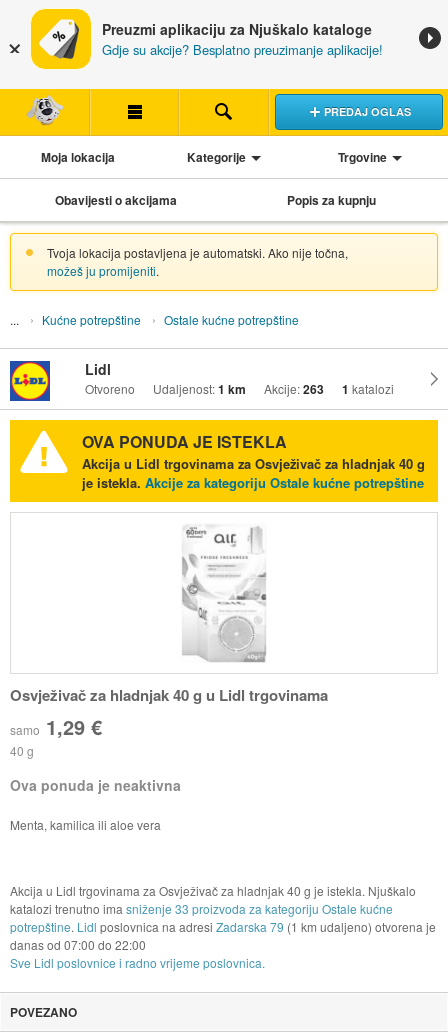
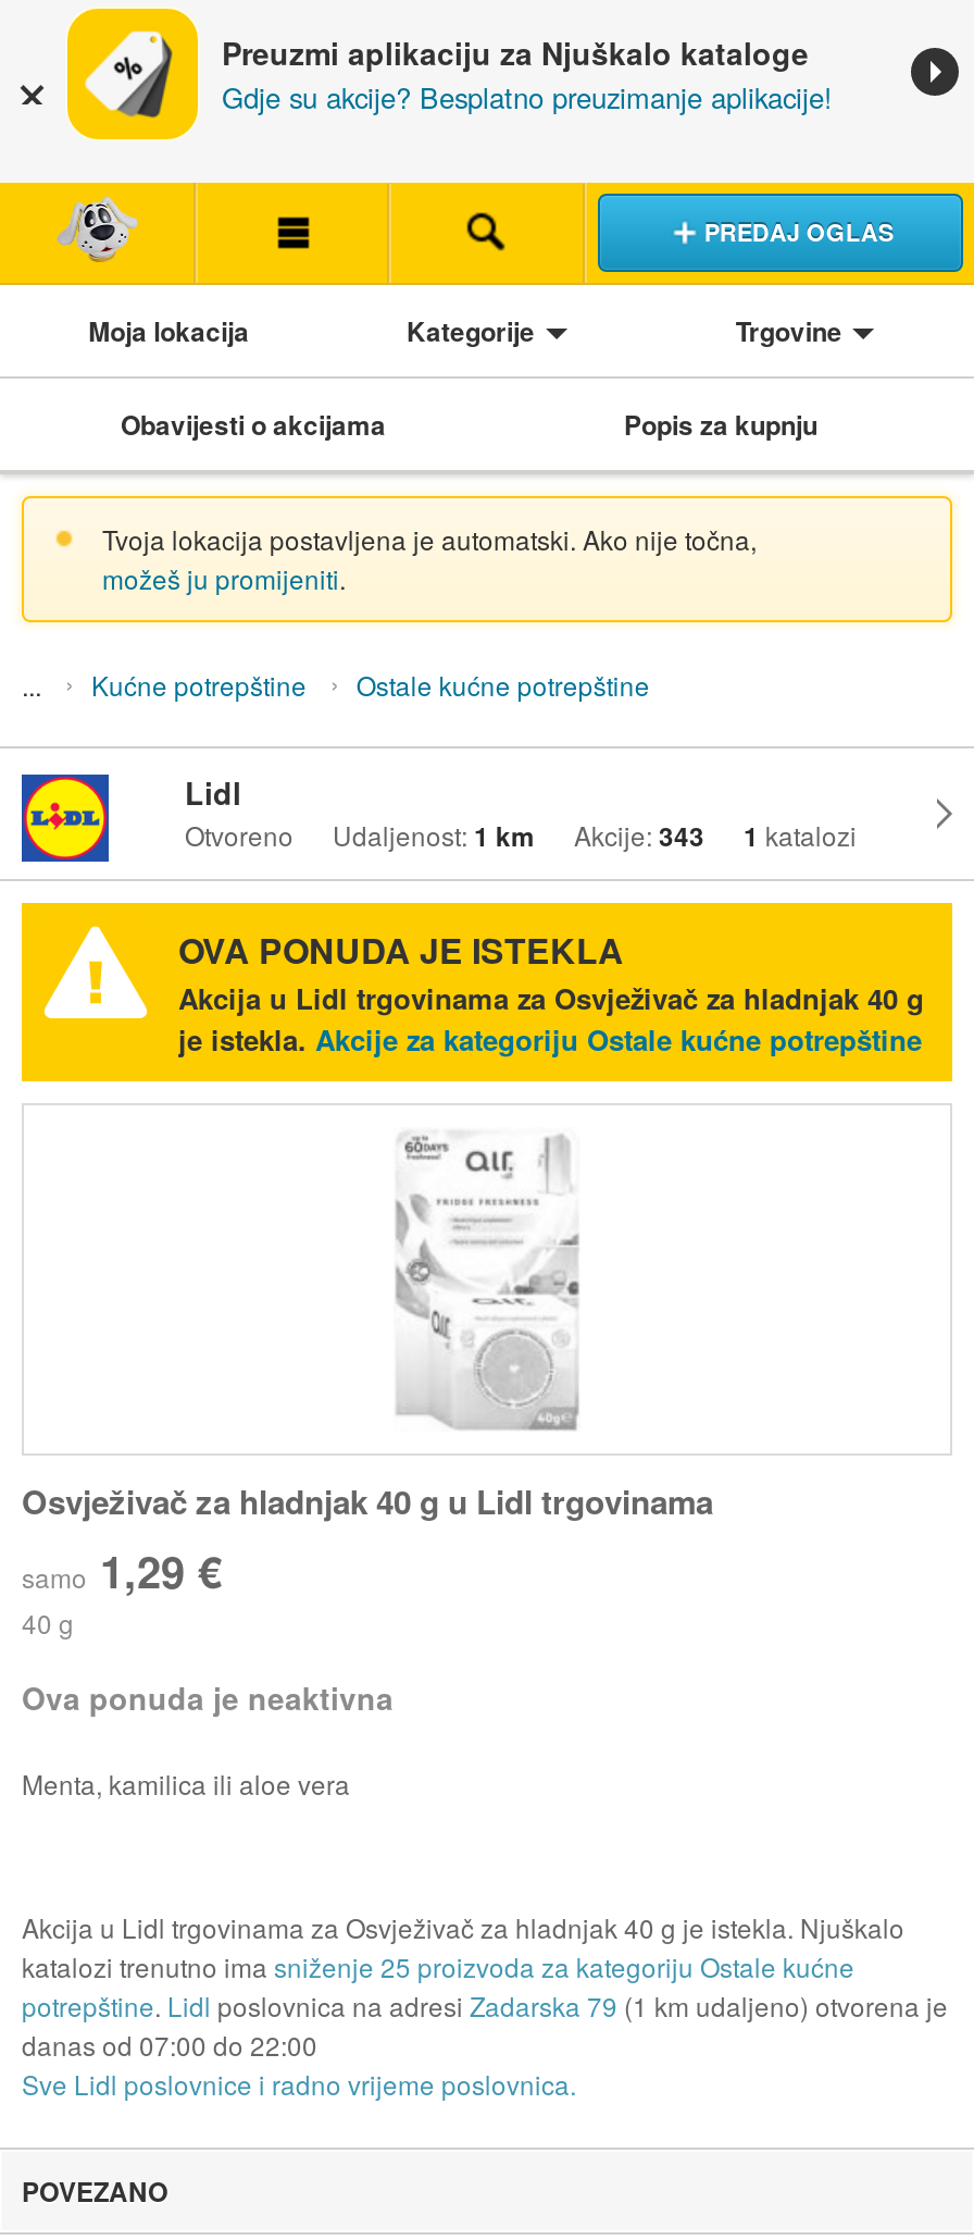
- Otvoreno Udaljenost: 1 km Akcije: 263 1 katalozi
+ Otvoreno Udaljenost: 1 km Akcije: 343 1 katalozi

- katalozi trenutno ima sniženje 33 proizvoda za kategoriju Ostale kućne
+ katalozi trenutno ima sniženje 25 proizvoda za kategoriju Ostale kućne
